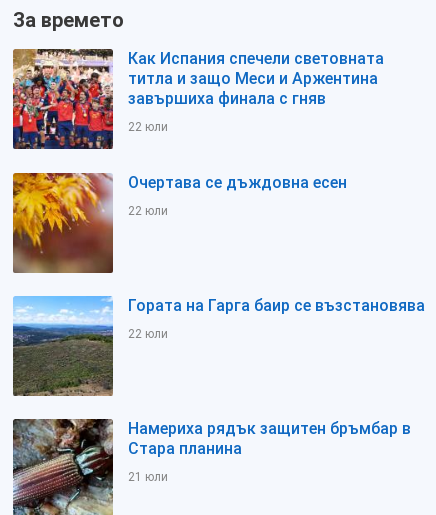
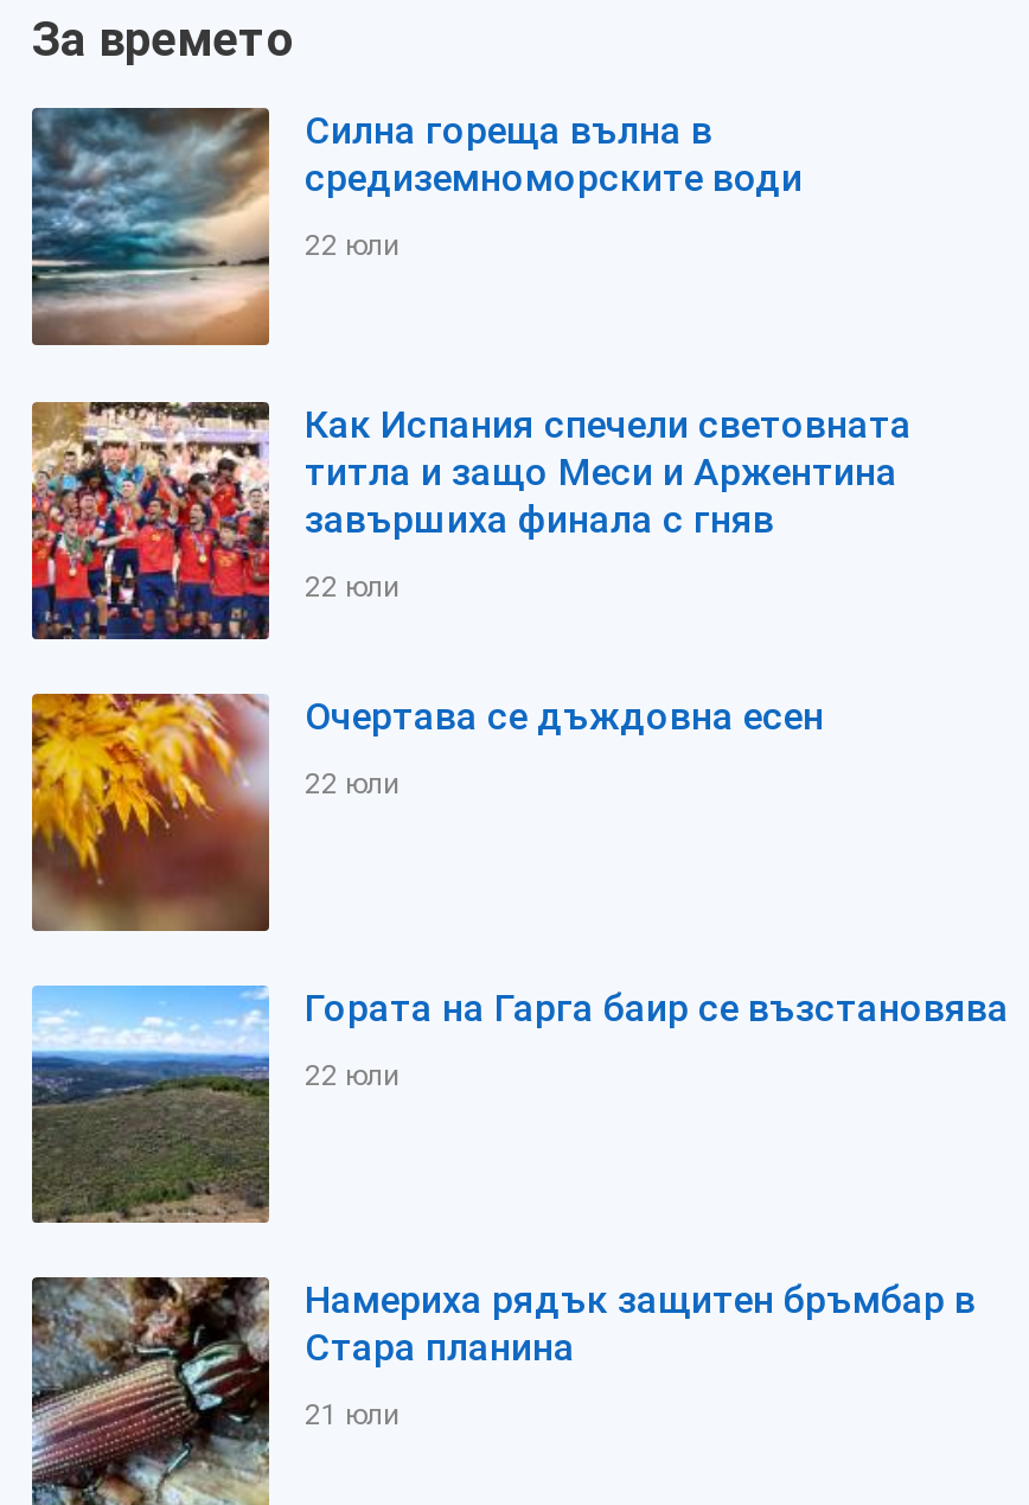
+ [image]
+ Силна гореща вълна в
+ средиземноморските води
+ 22 юли
